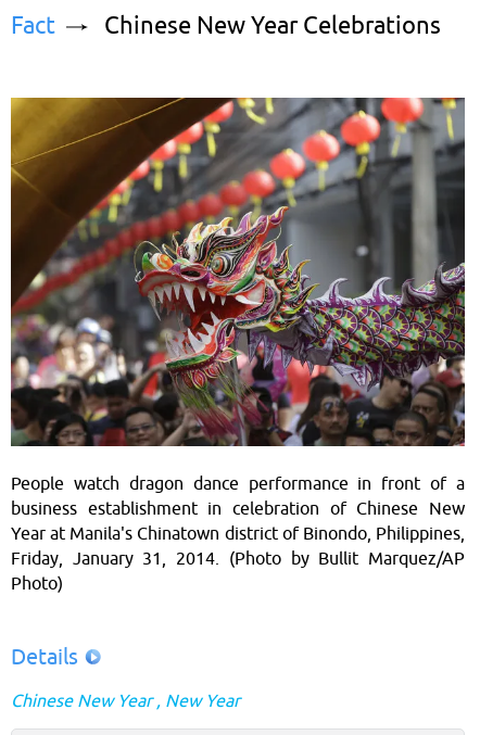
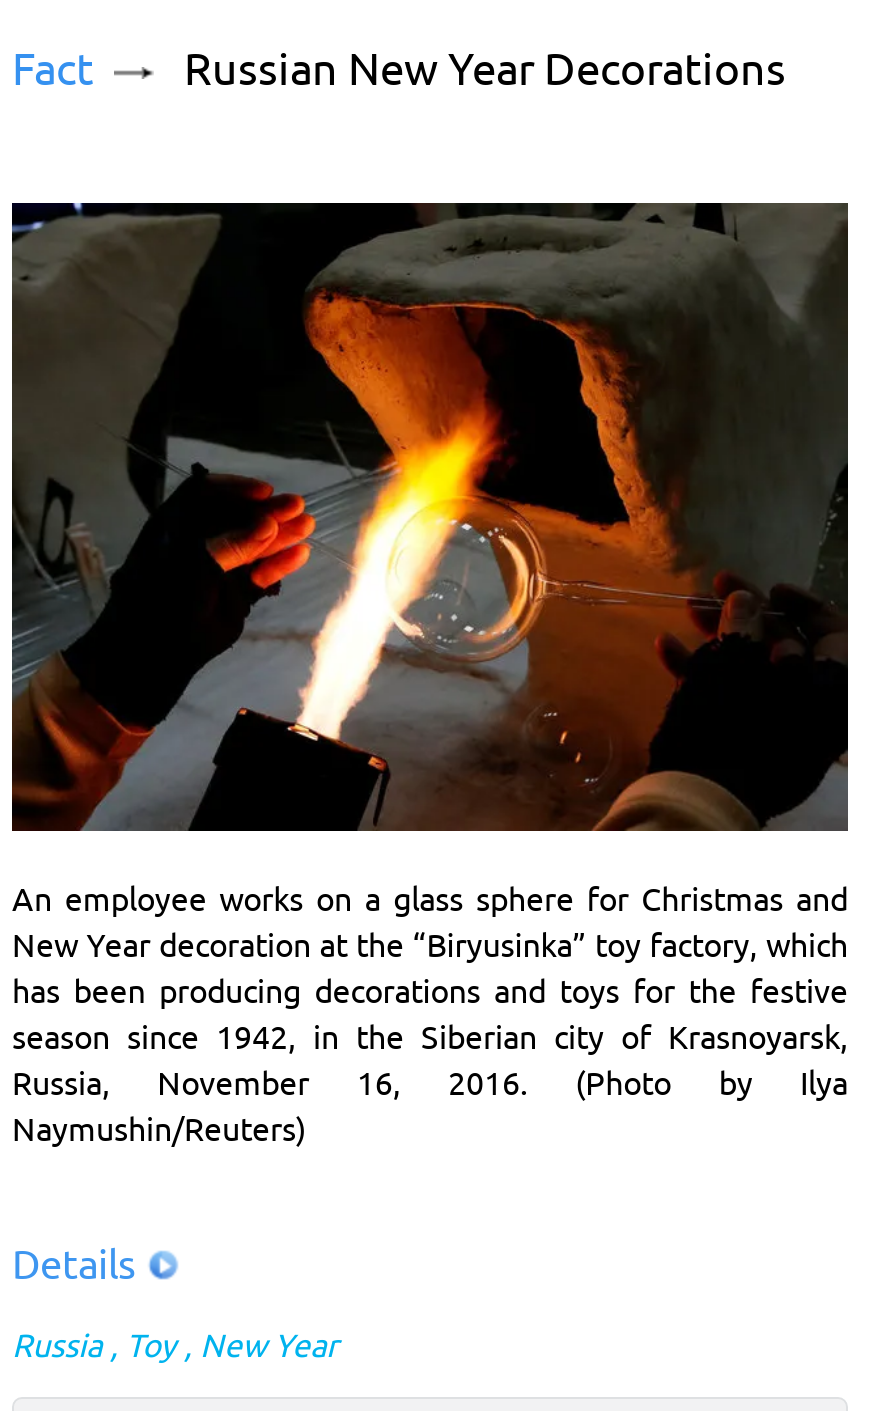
- Chinese New Year Celebrations
+ Russian New Year Decorations

- [image]
- People watch dragon dance performance in front of a
- business establishment in celebration of Chinese New
- Year at Manila's Chinatown district of Binondo, Philippines,
- Friday, January 31, 2014. (Photo by Bullit Marquez/AP
- Photo)
+ [image]
+ An employee works on a glass sphere for Christmas and
+ New Year decoration at the “Biryusinka” toy factory, which
+ has been producing decorations and toys for the festive
+ season since 1942, in the Siberian city of Krasnoyarsk,
+ Russia, November 16, 2016. (Photo by Ilya
+ Naymushin/Reuters)

- Chinese New Year
+ Russia
+ Toy
